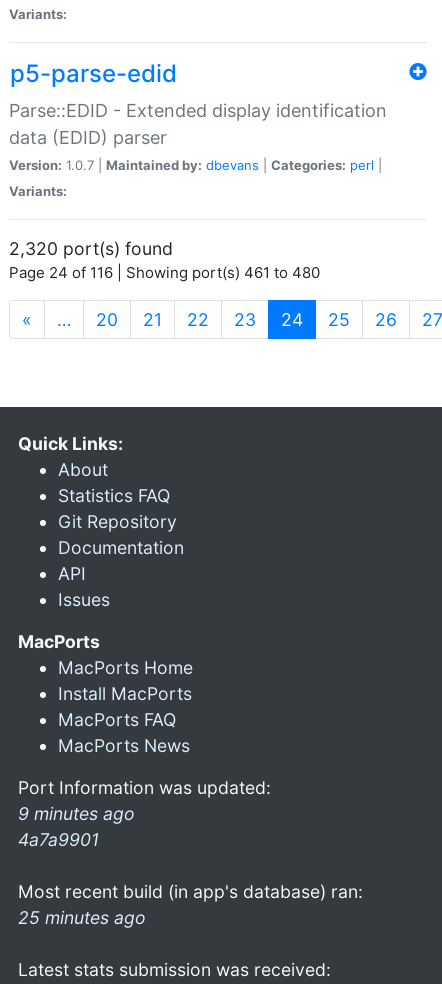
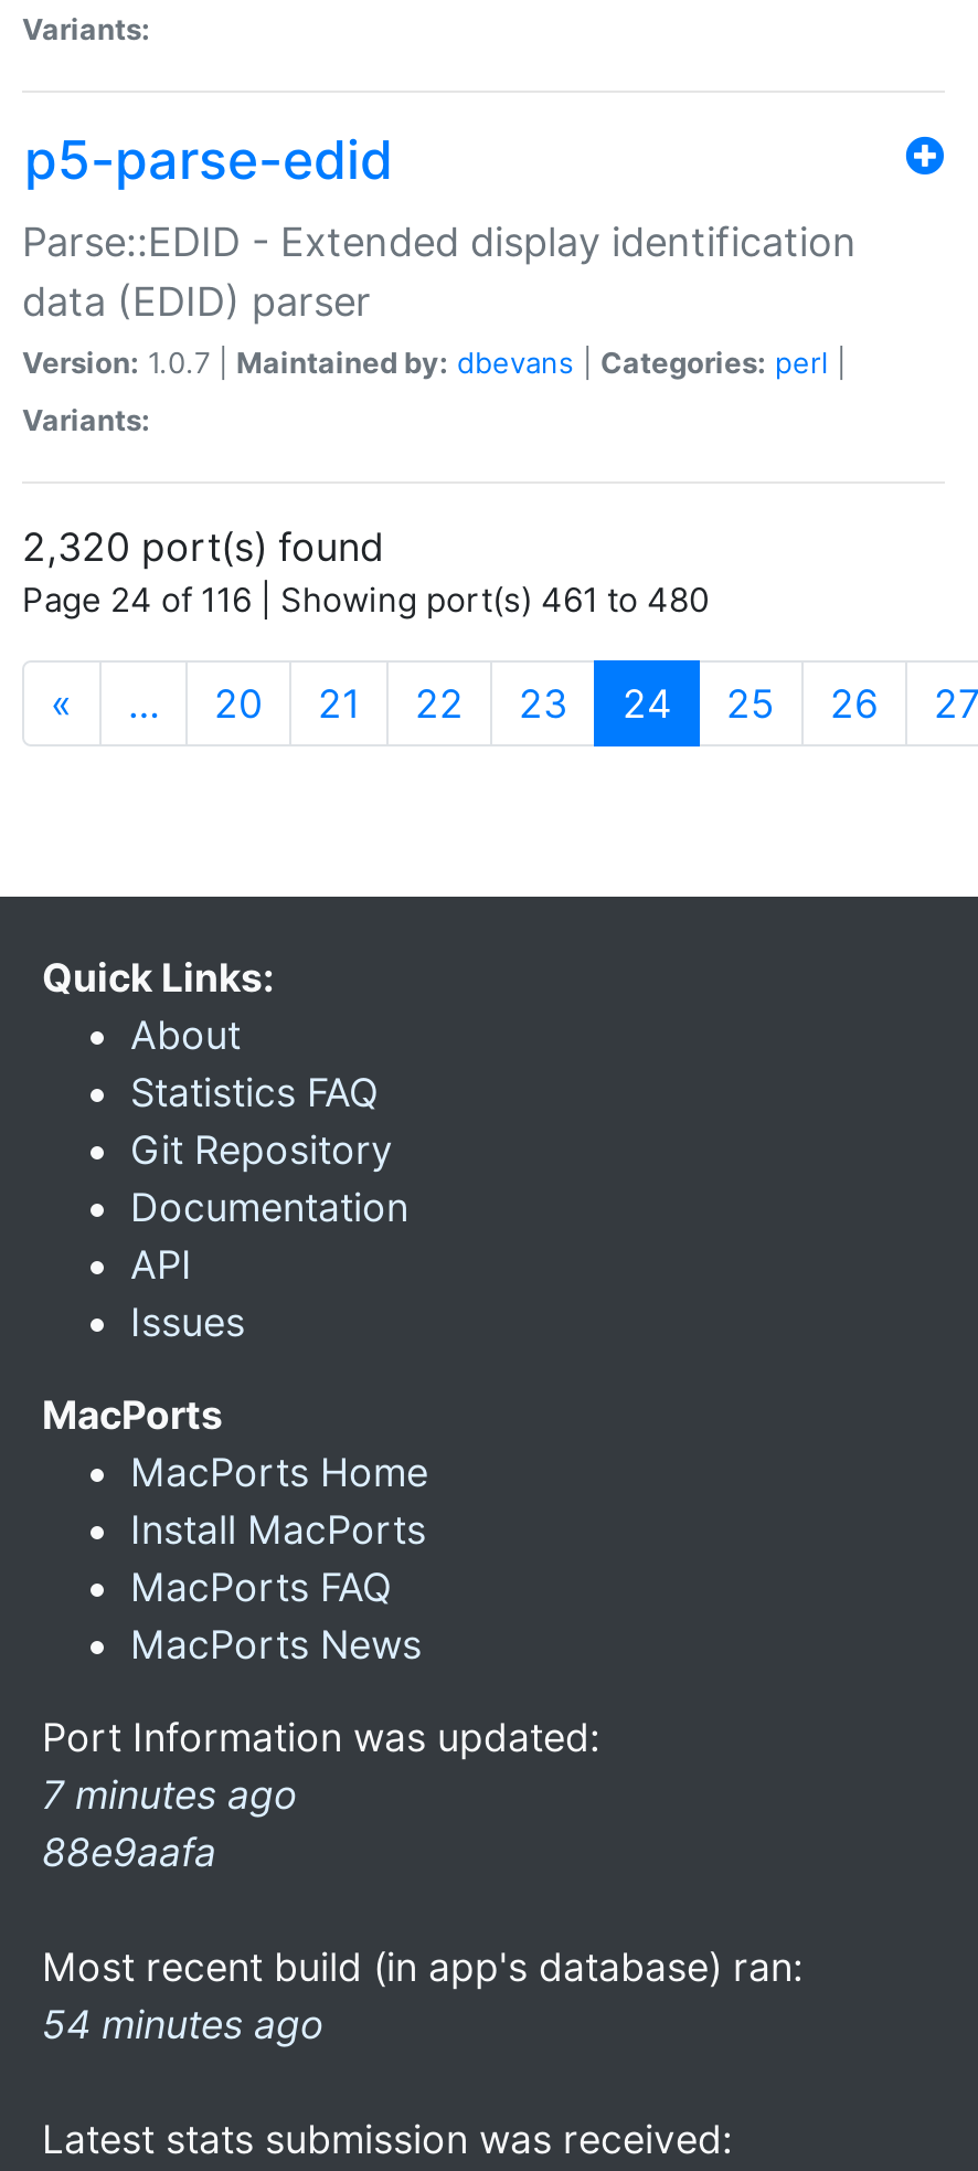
- 9 minutes ago
- 4a7a9901
+ 7 minutes ago
+ 88e9aafa

- 25 minutes ago
+ 54 minutes ago
